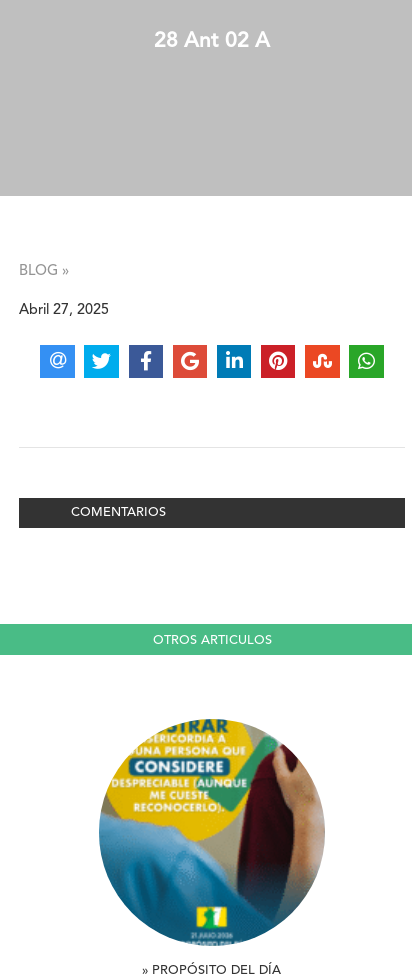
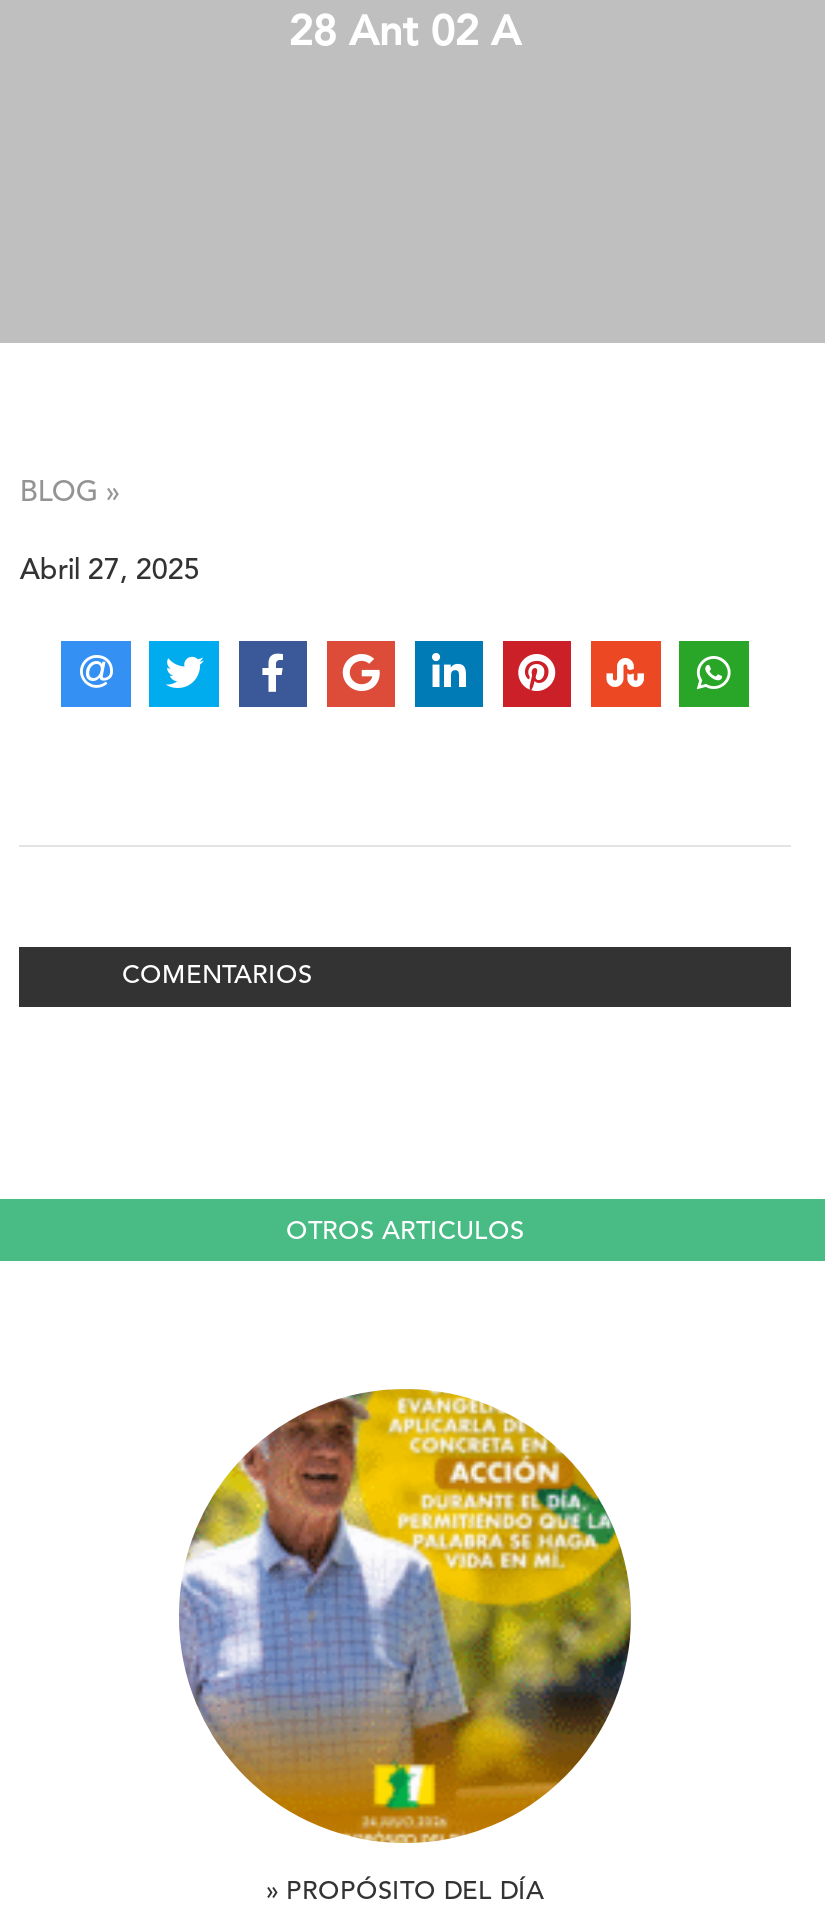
- [image]
+ [image]
